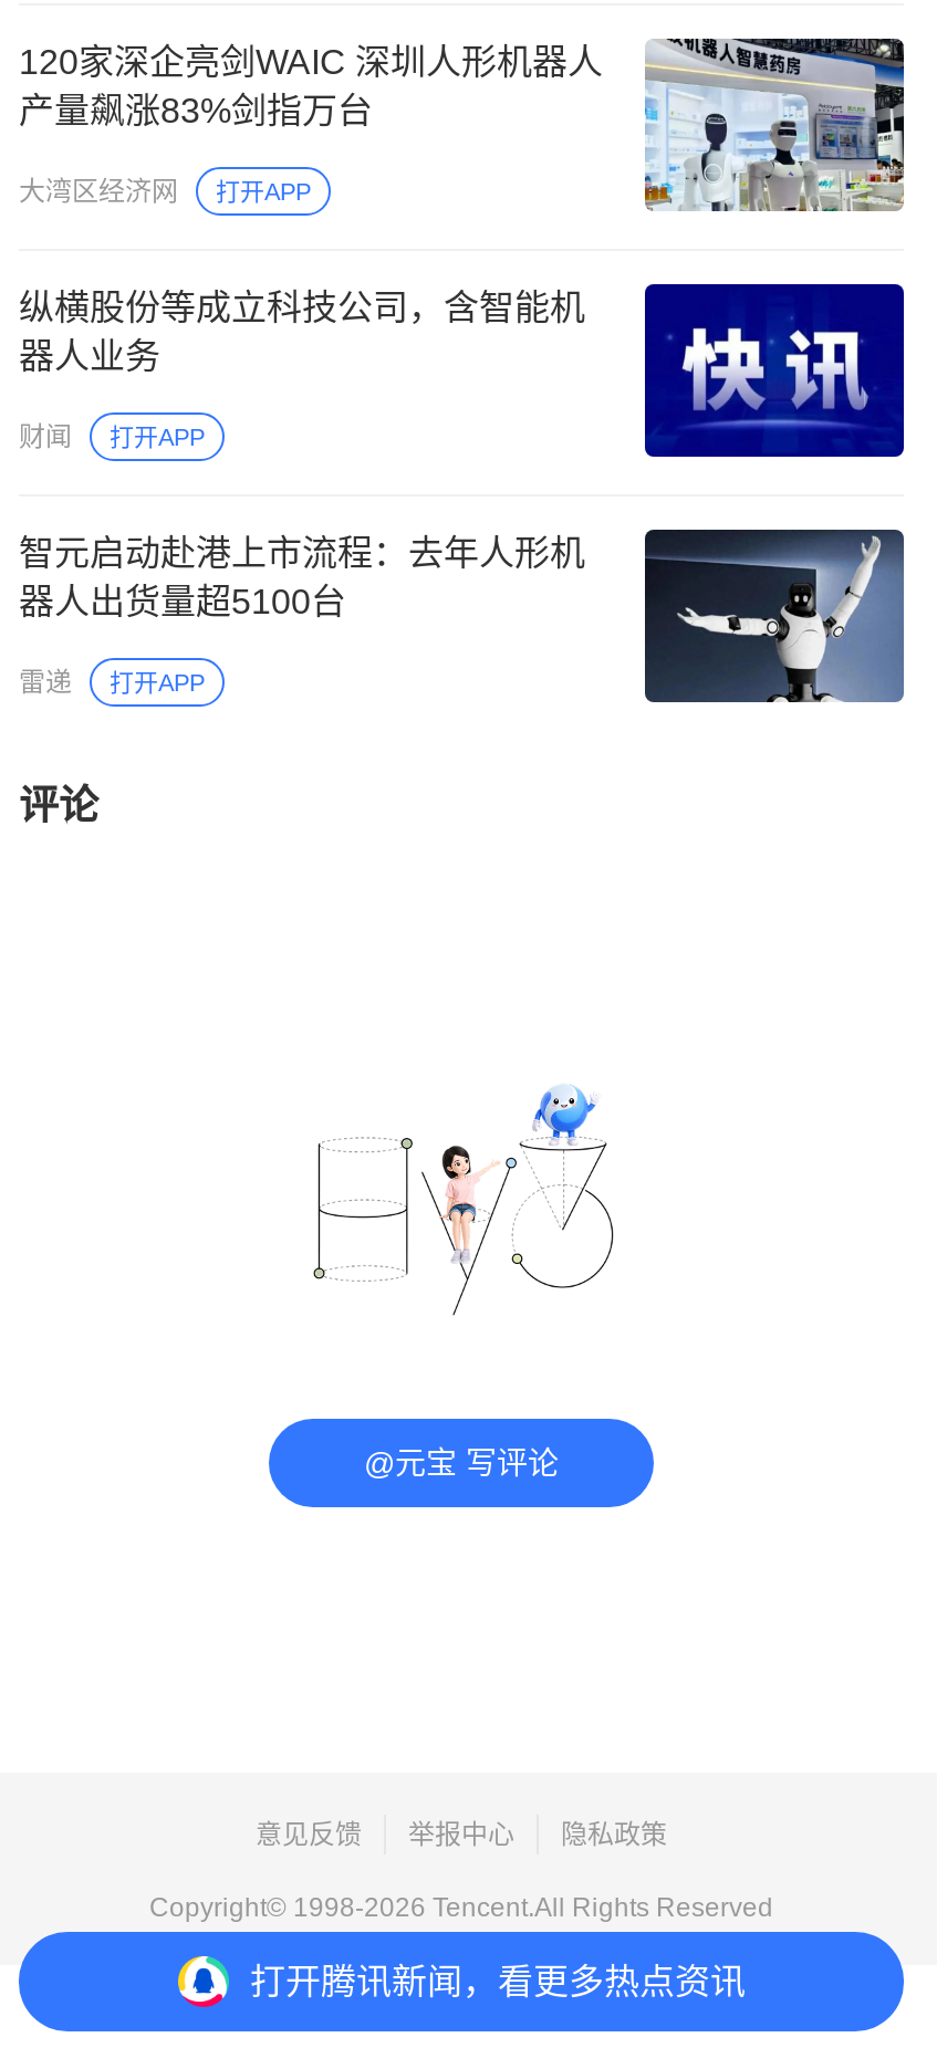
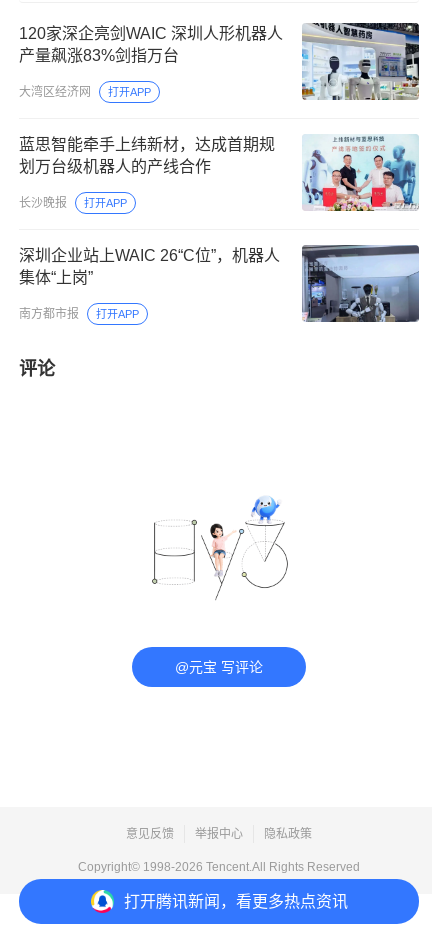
- [image]
- 纵横股份等成立科技公司，含智能机
- 器人业务
+ [image]
+ 蓝思智能牵手上纬新材，达成首期规
+ 划万台级机器人的产线合作

- 财闻
+ 长沙晚报

- [image]
- 智元启动赴港上市流程：去年人形机
- 器人出货量超5100台
+ [image]
+ 深圳企业站上WAIC 26“C位”，机器人
+ 集体“上岗”

- 雷递
+ 南方都市报
